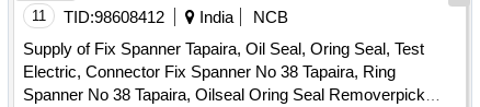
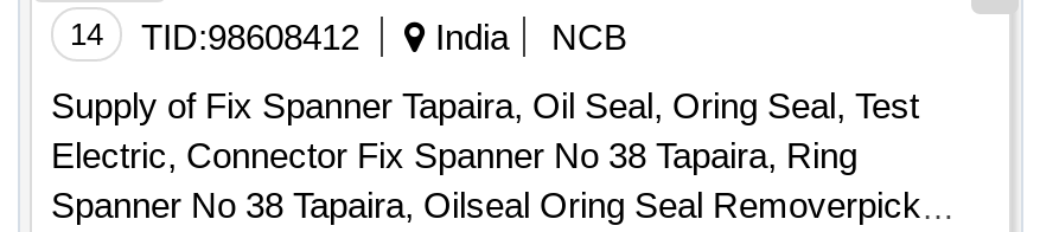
- 11 TID:98608412 India NCB
+ 14 TID:98608412 India NCB
